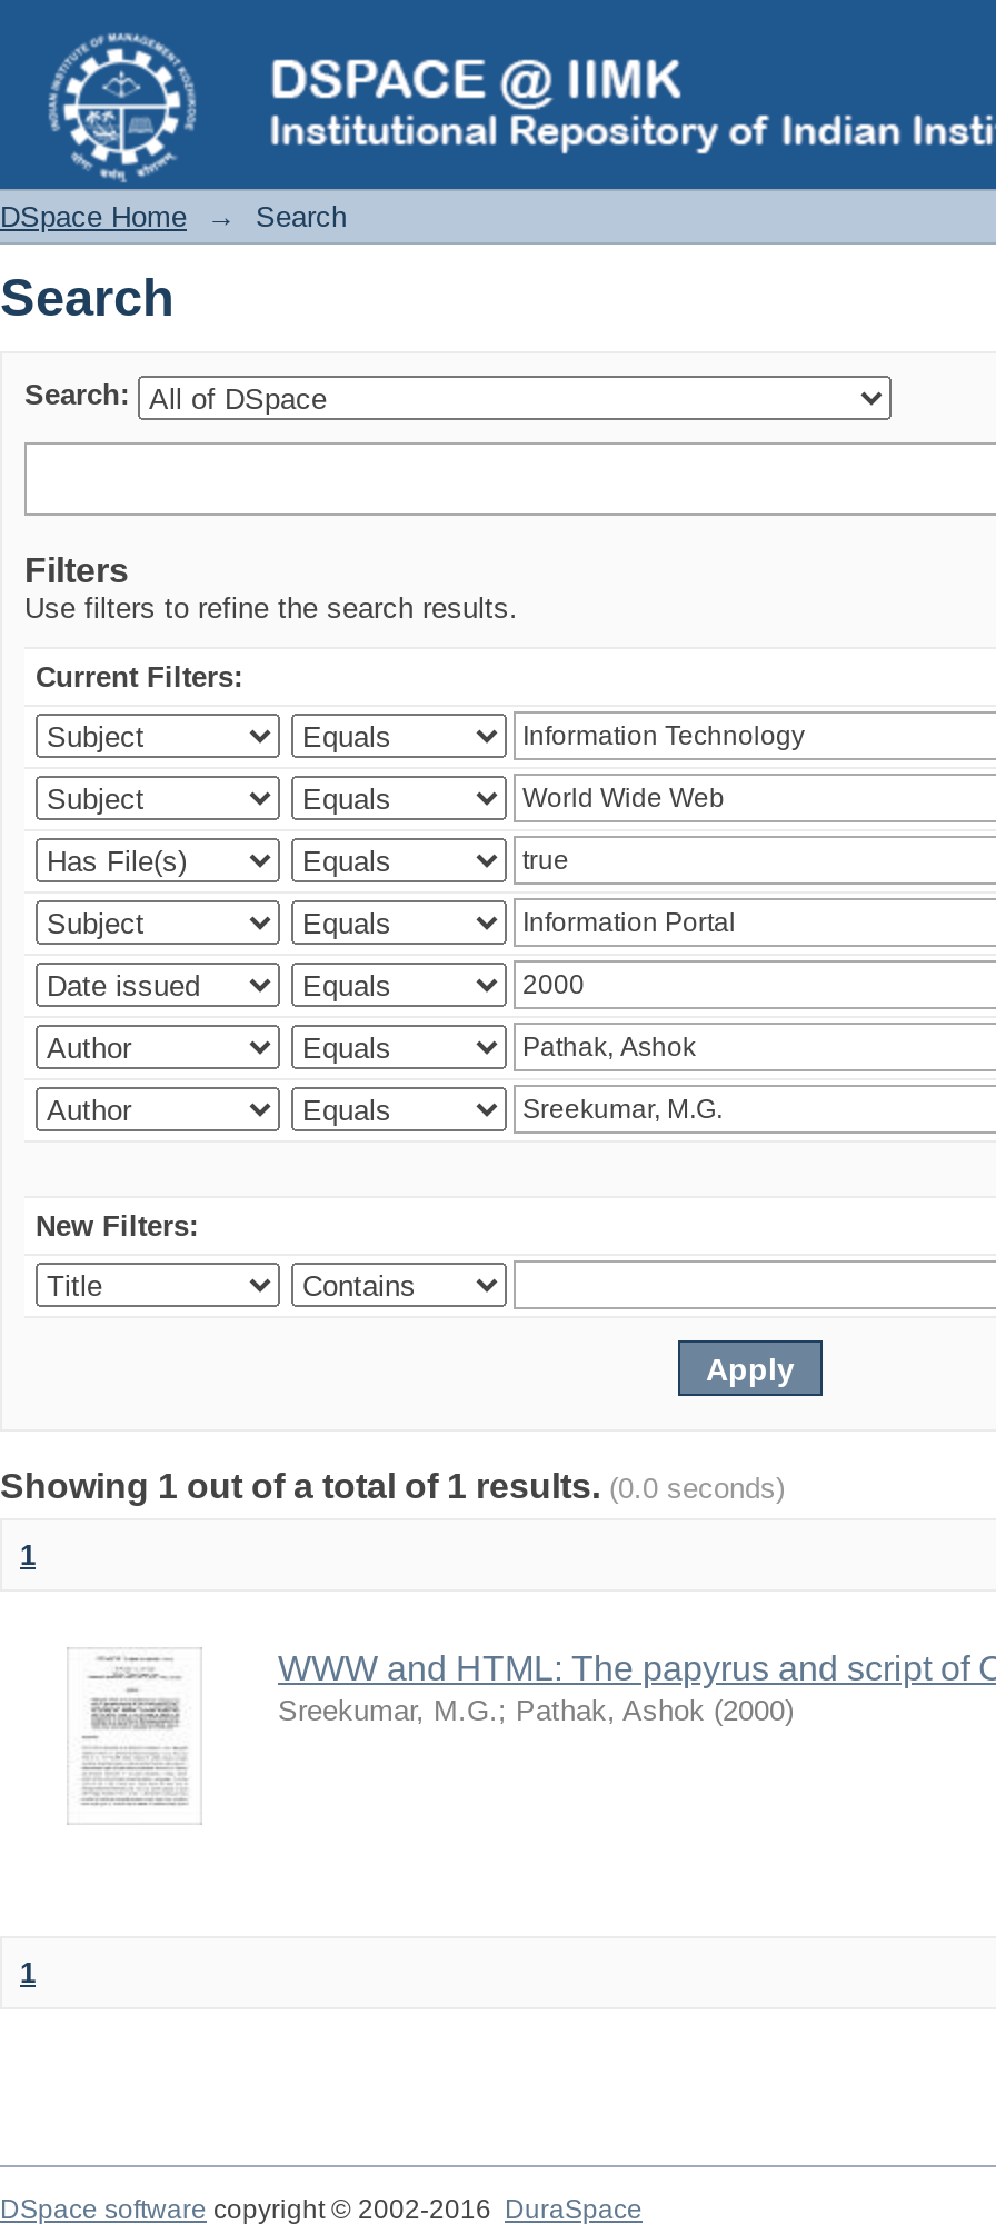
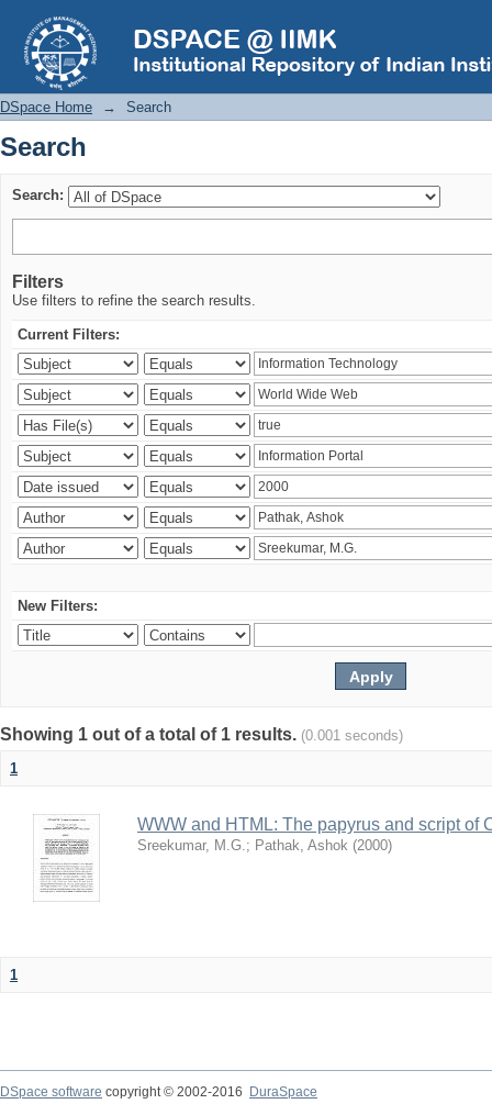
- Showing 1 out of a total of 1 results. (0.0 seconds)
+ Showing 1 out of a total of 1 results. (0.001 seconds)
